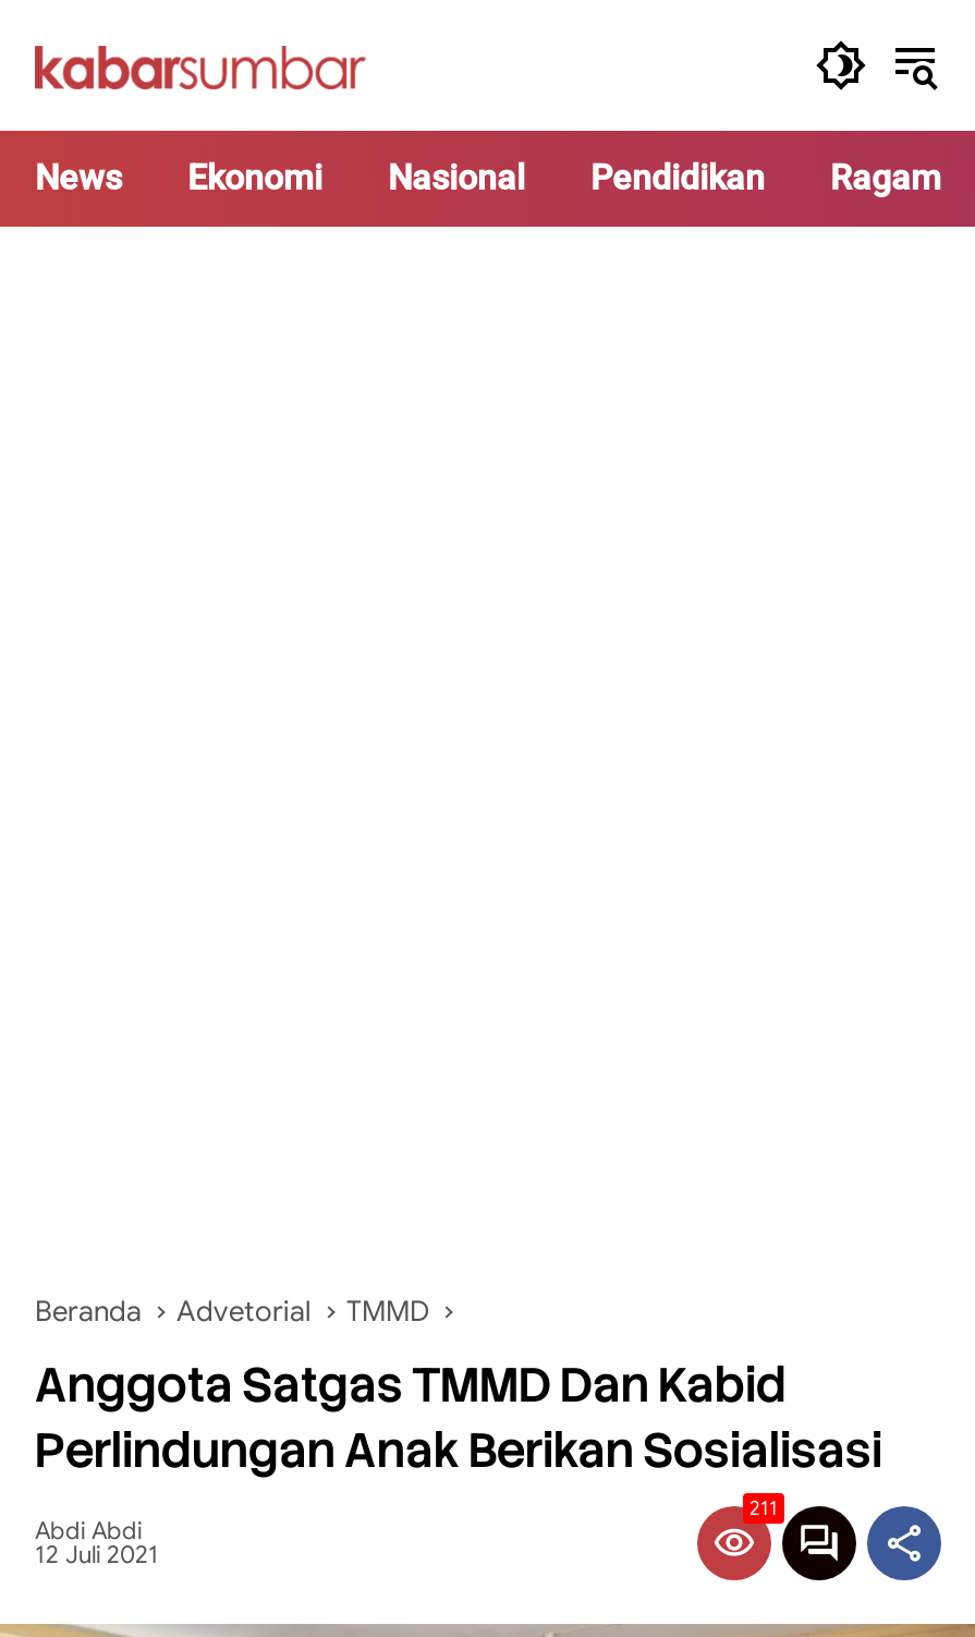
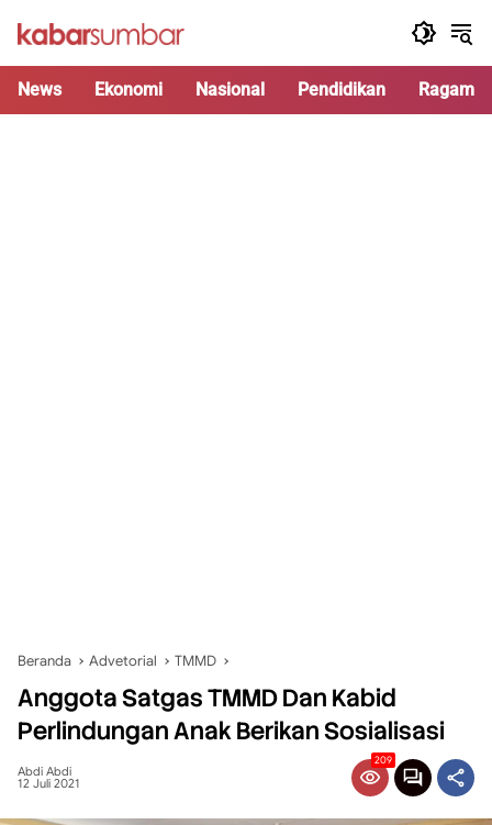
- 211
+ 209
